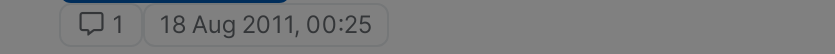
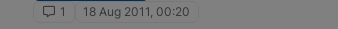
- 1 18 Aug 2011, 00:25
+ 1 18 Aug 2011, 00:20
